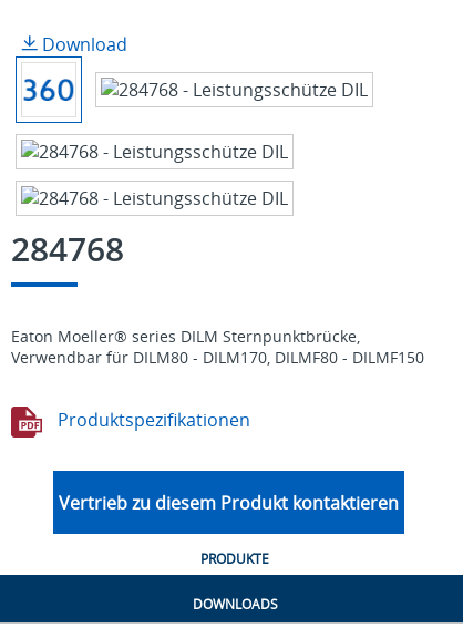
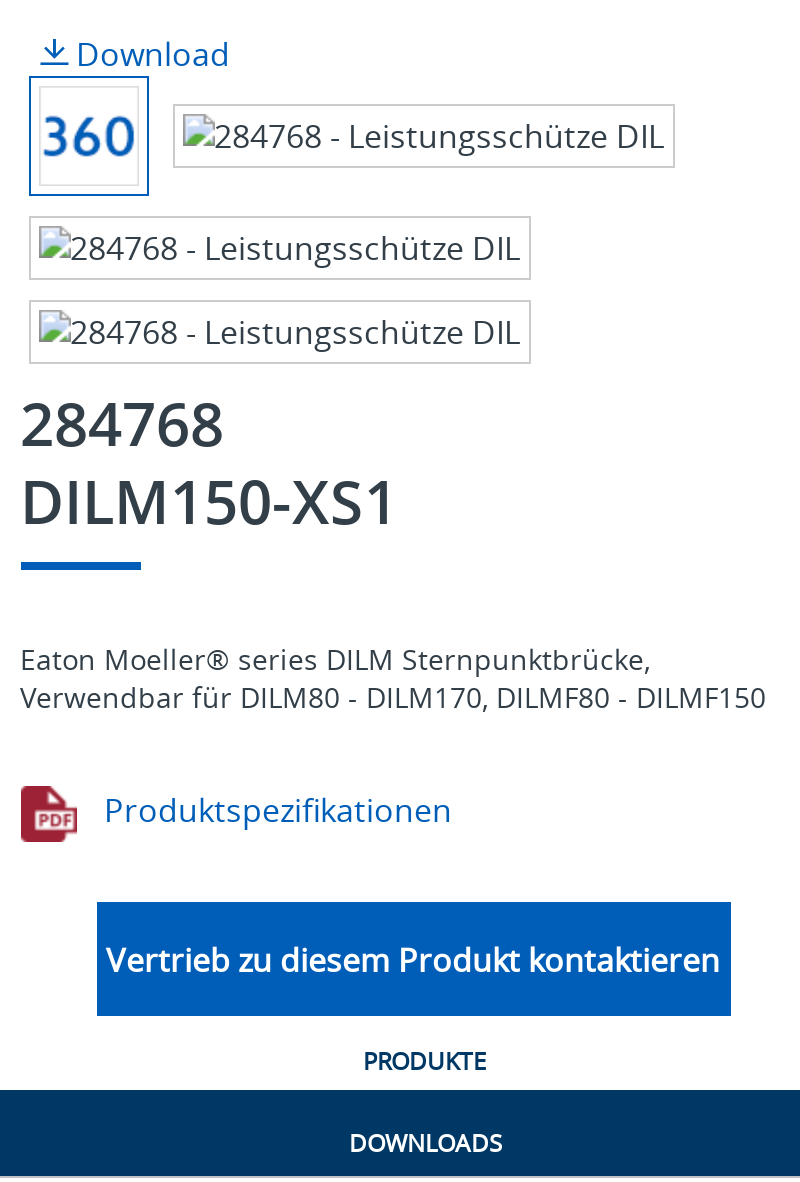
+ DILM150-XS1
